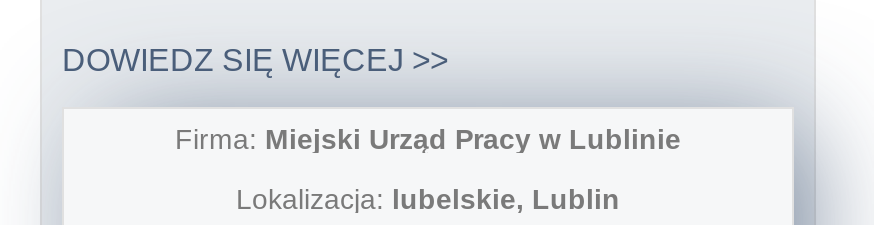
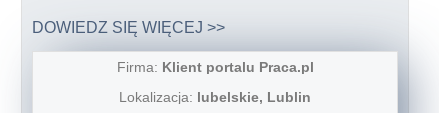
- Firma: Miejski Urząd Pracy w Lublinie
+ Firma: Klient portalu Praca.pl
